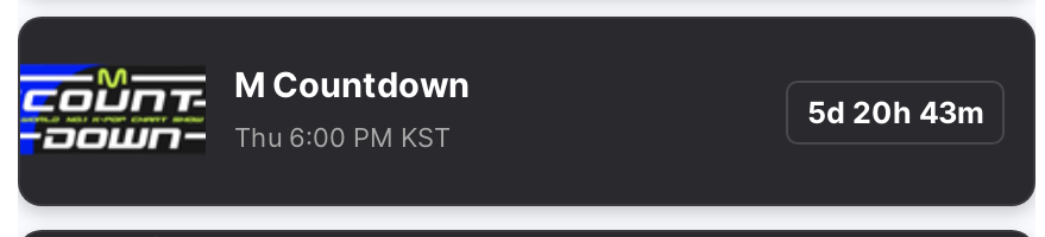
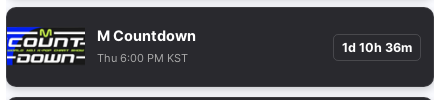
- 5d 20h 43m
+ 1d 10h 36m
